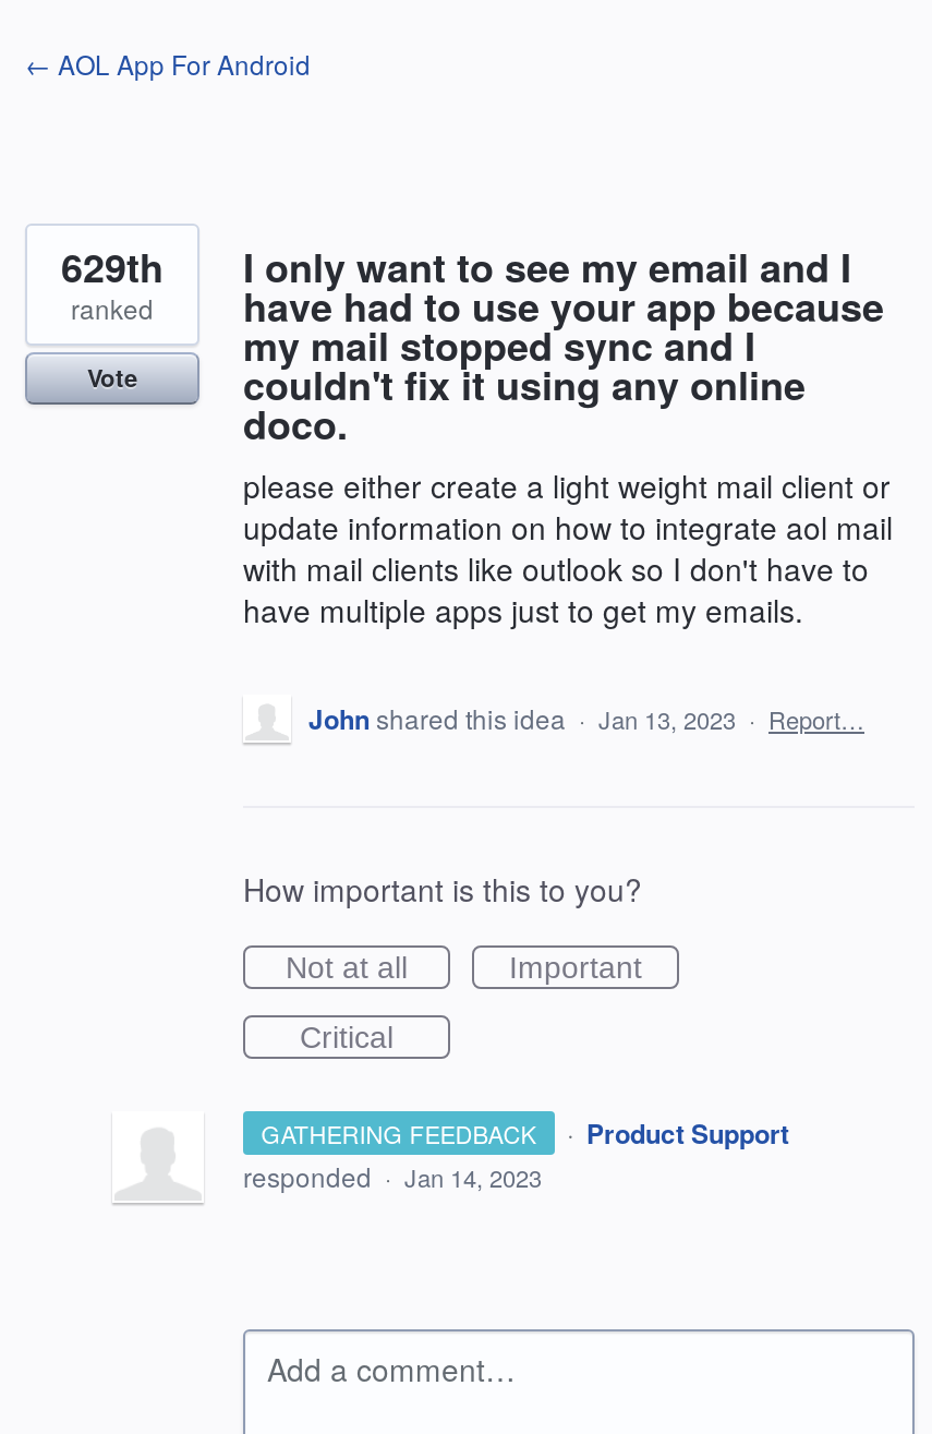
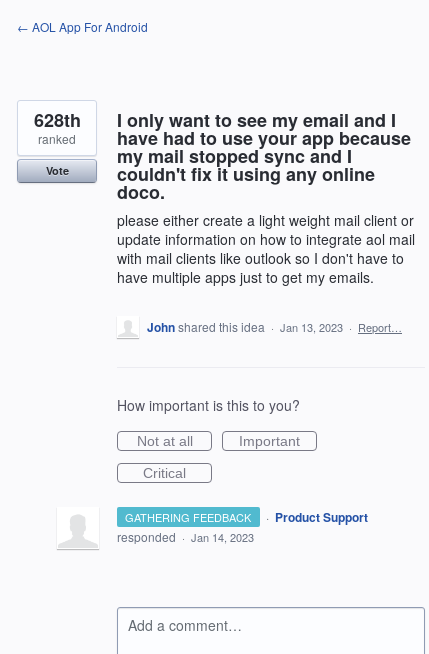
- 629th I only want to see my email and I
+ 628th I only want to see my email and I
